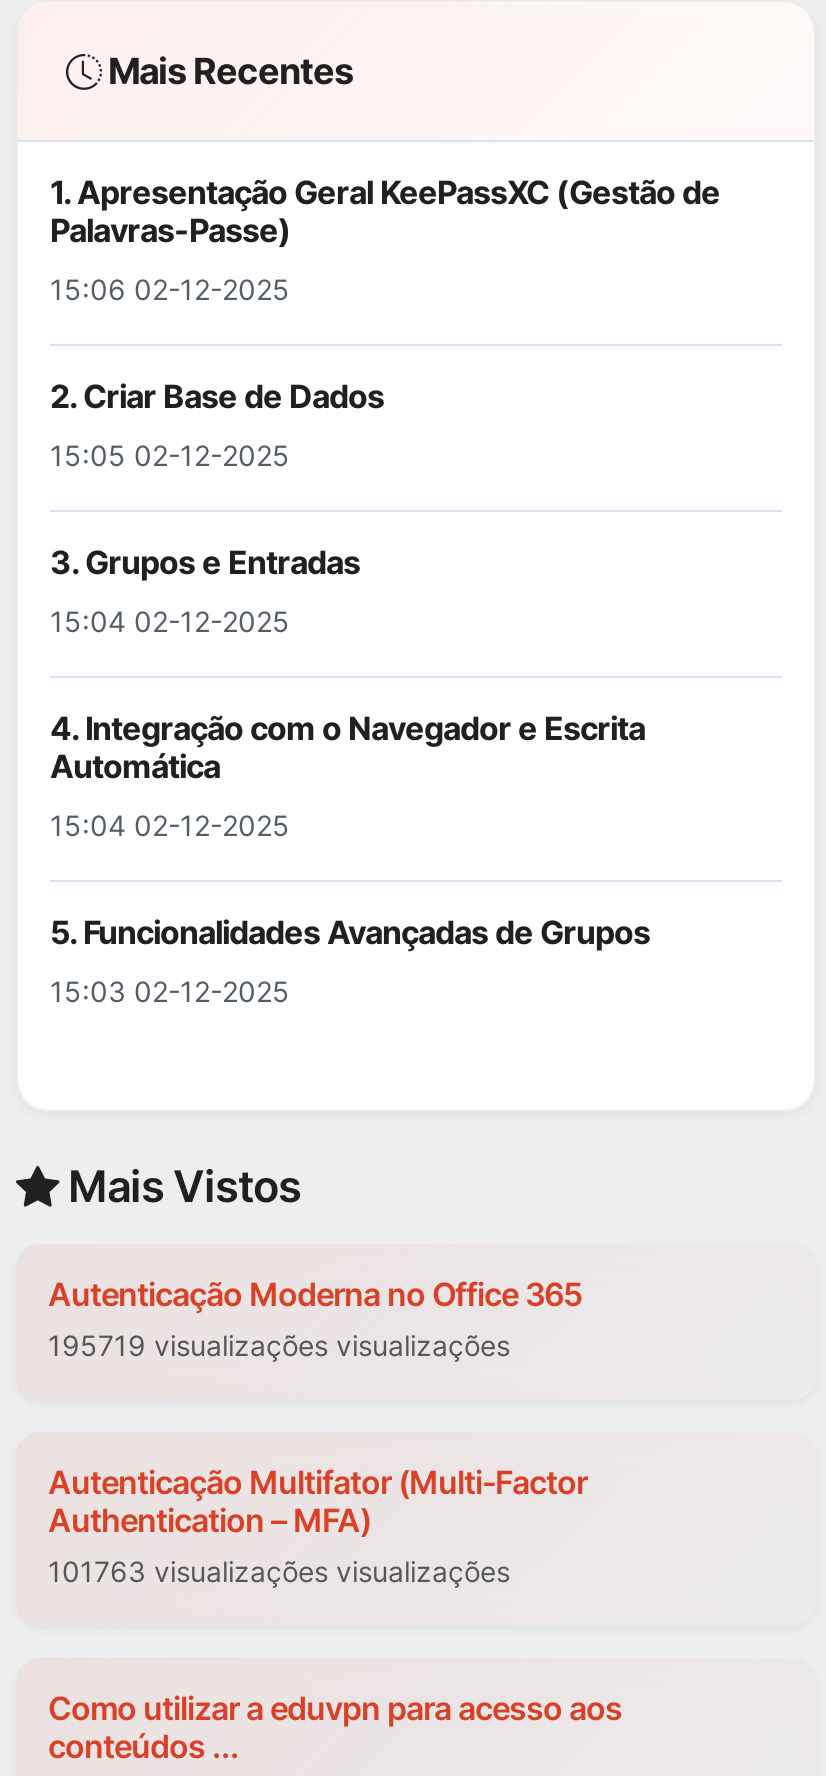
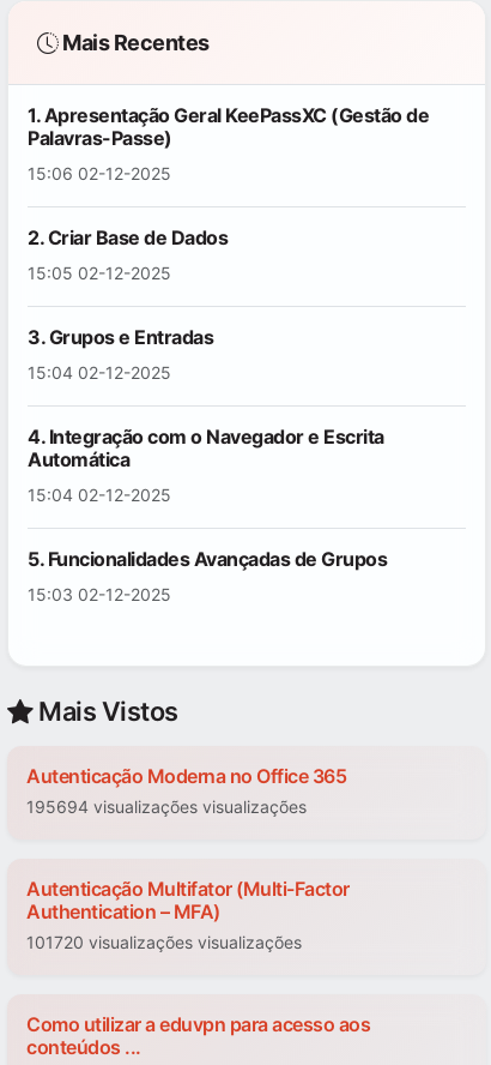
- 195719 visualizações visualizações
+ 195694 visualizações visualizações

- 101763 visualizações visualizações
+ 101720 visualizações visualizações
